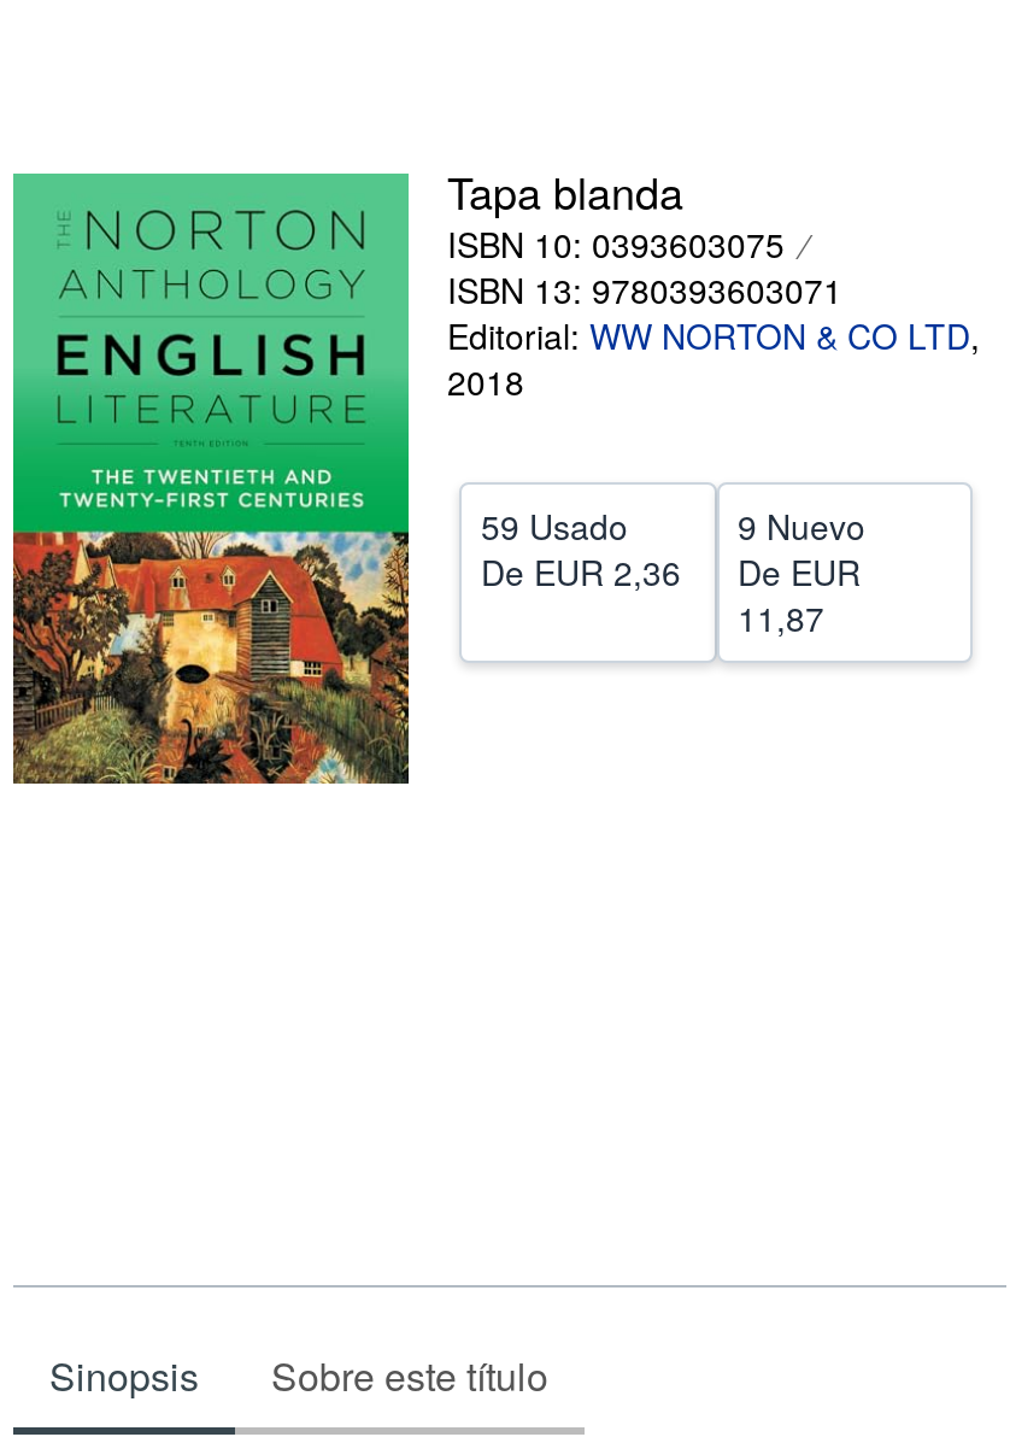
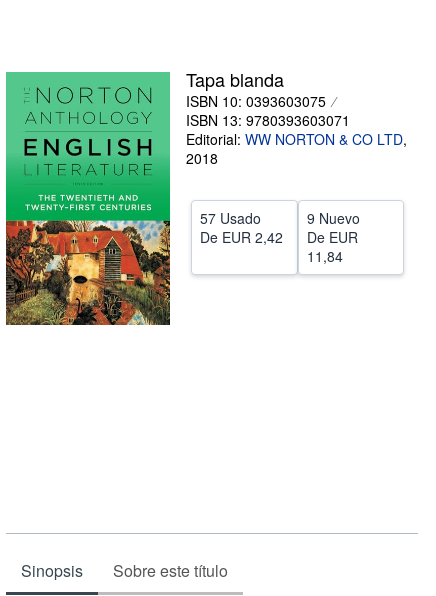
- 59 Usado
+ 57 Usado

- De EUR 2,36 De EUR
+ De EUR 2,42 De EUR

- 11,87
+ 11,84
